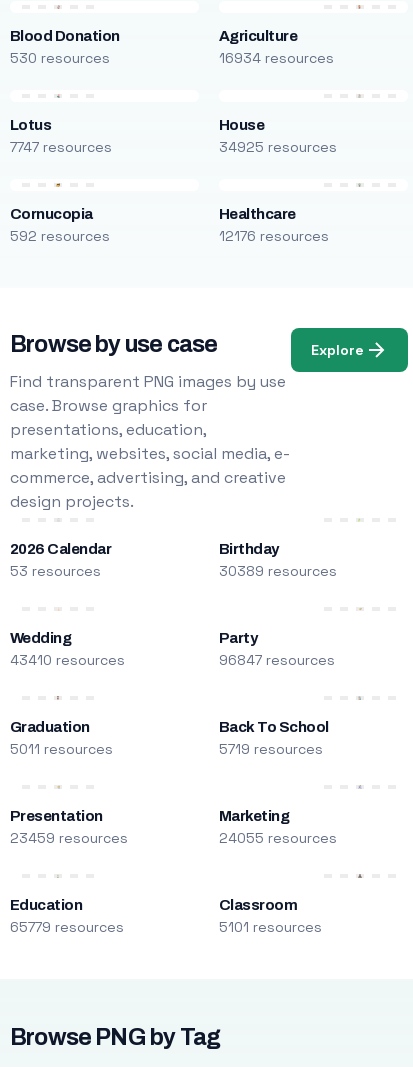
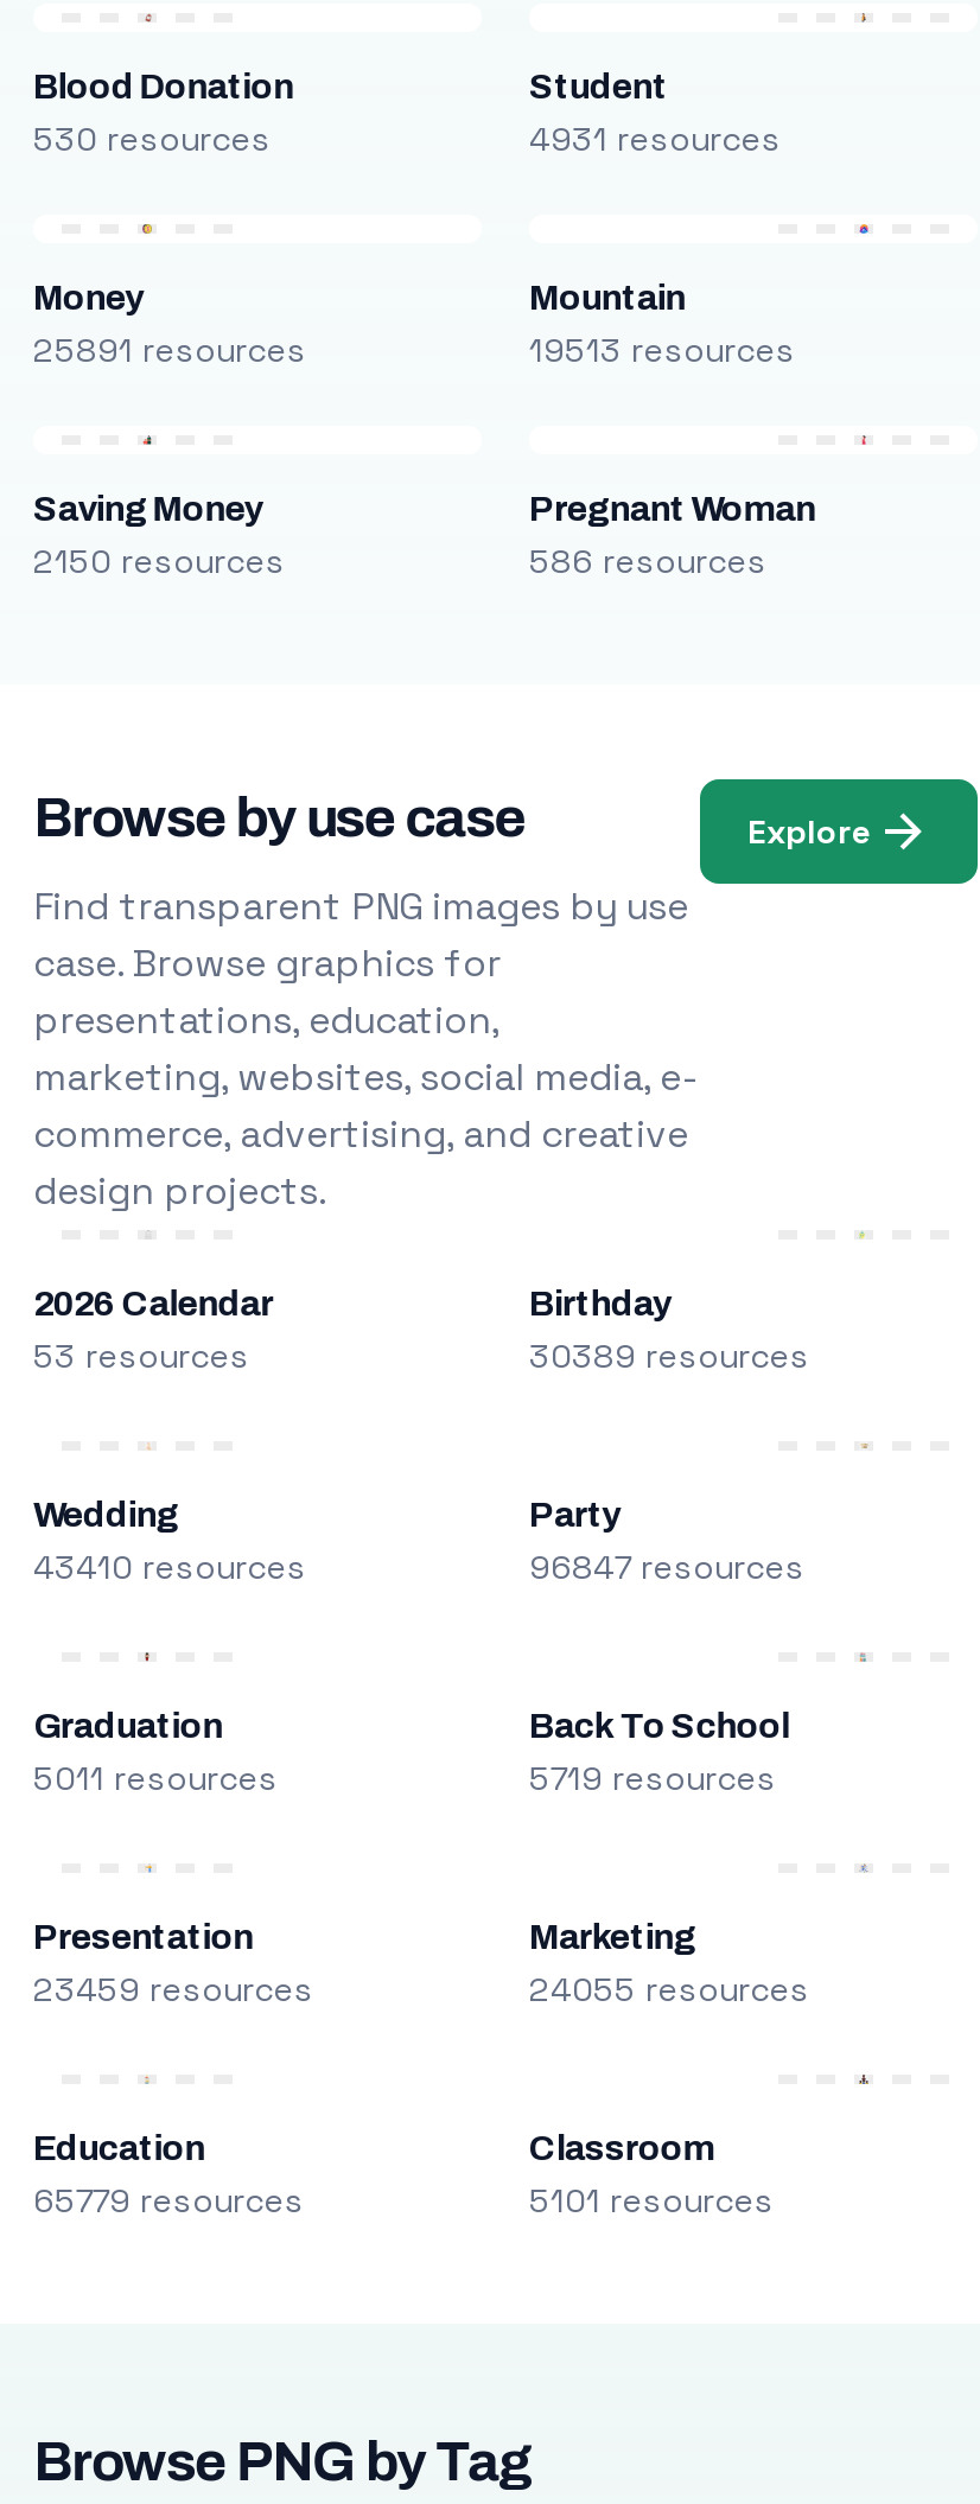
- Agriculture
- 16934 resources
+ Student
+ 4931 resources

- Lotus
- 7747 resources
+ Money
+ 25891 resources

- House
- 34925 resources
+ Mountain
+ 19513 resources

- Cornucopia
- 592 resources
+ Saving Money
+ 2150 resources

- Healthcare
- 12176 resources
+ Pregnant Woman
+ 586 resources
